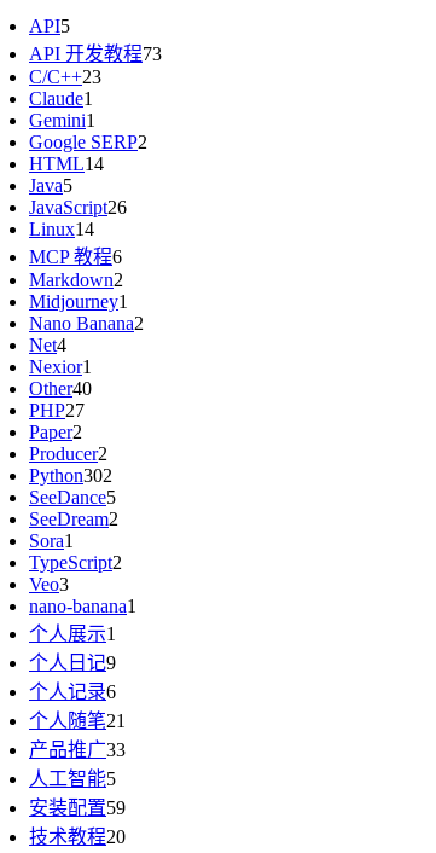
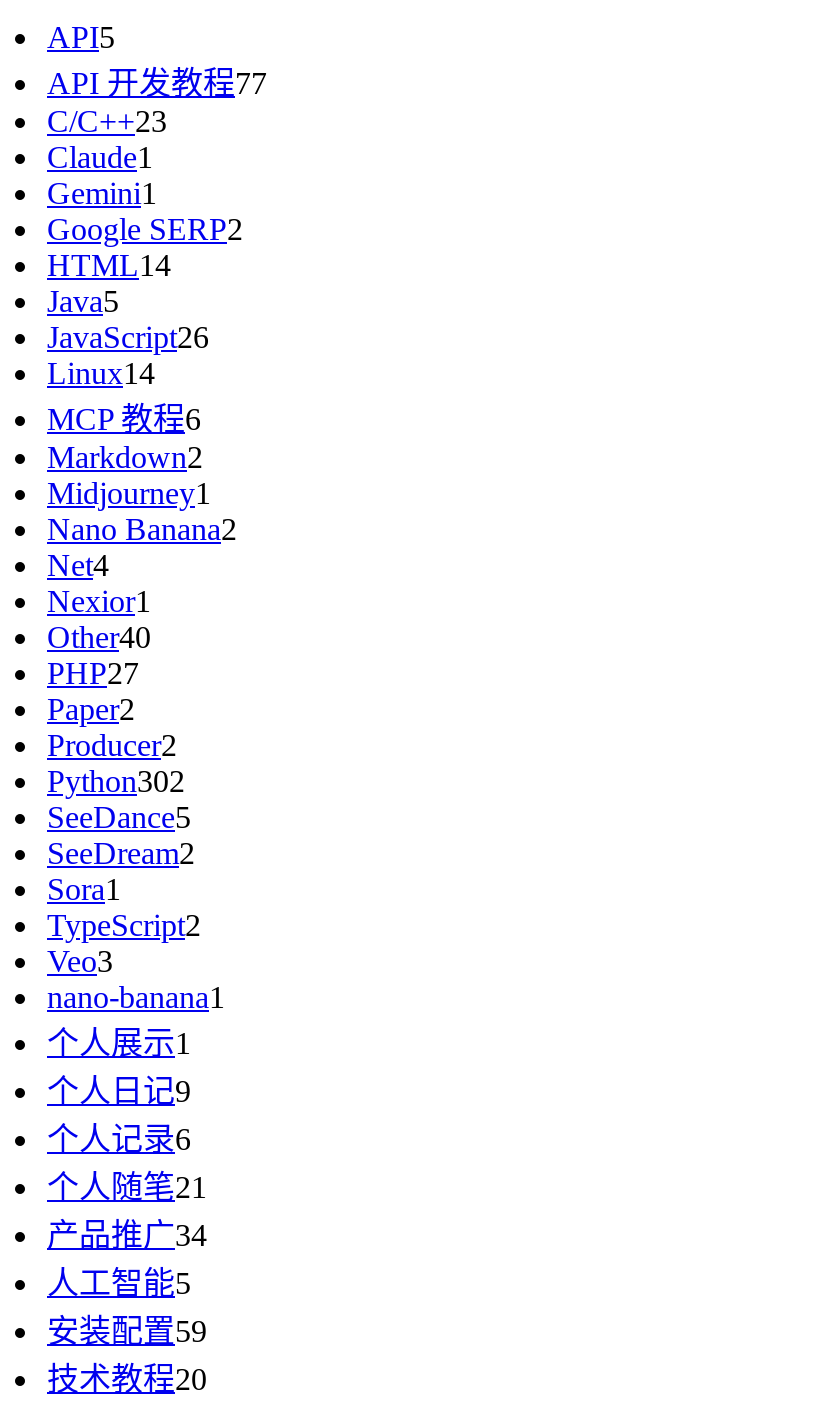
- API 开发教程73
+ API 开发教程77

- 产品推广33
+ 产品推广34
